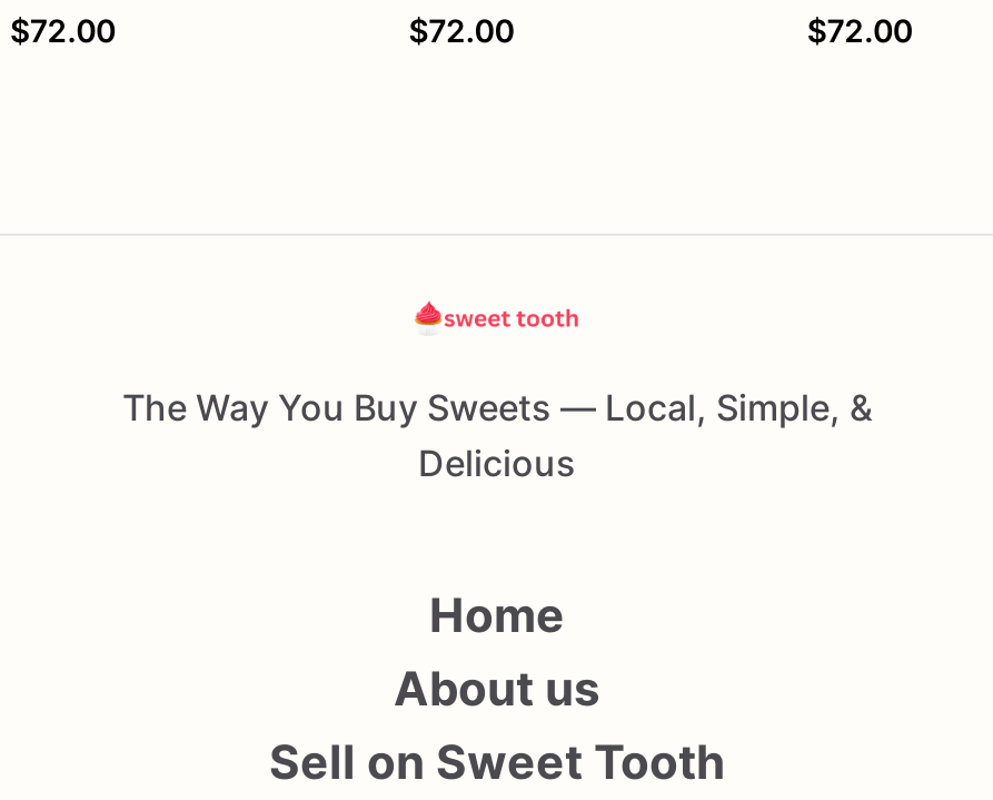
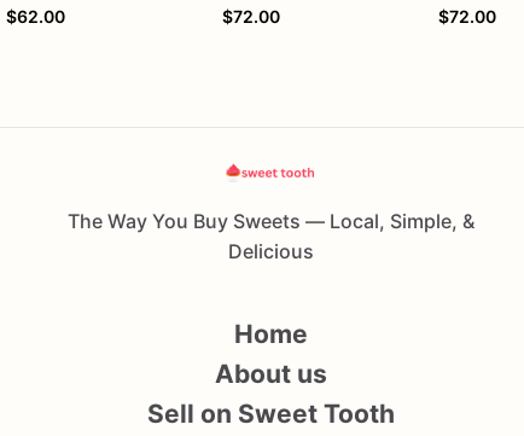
- $72.00
+ $62.00
